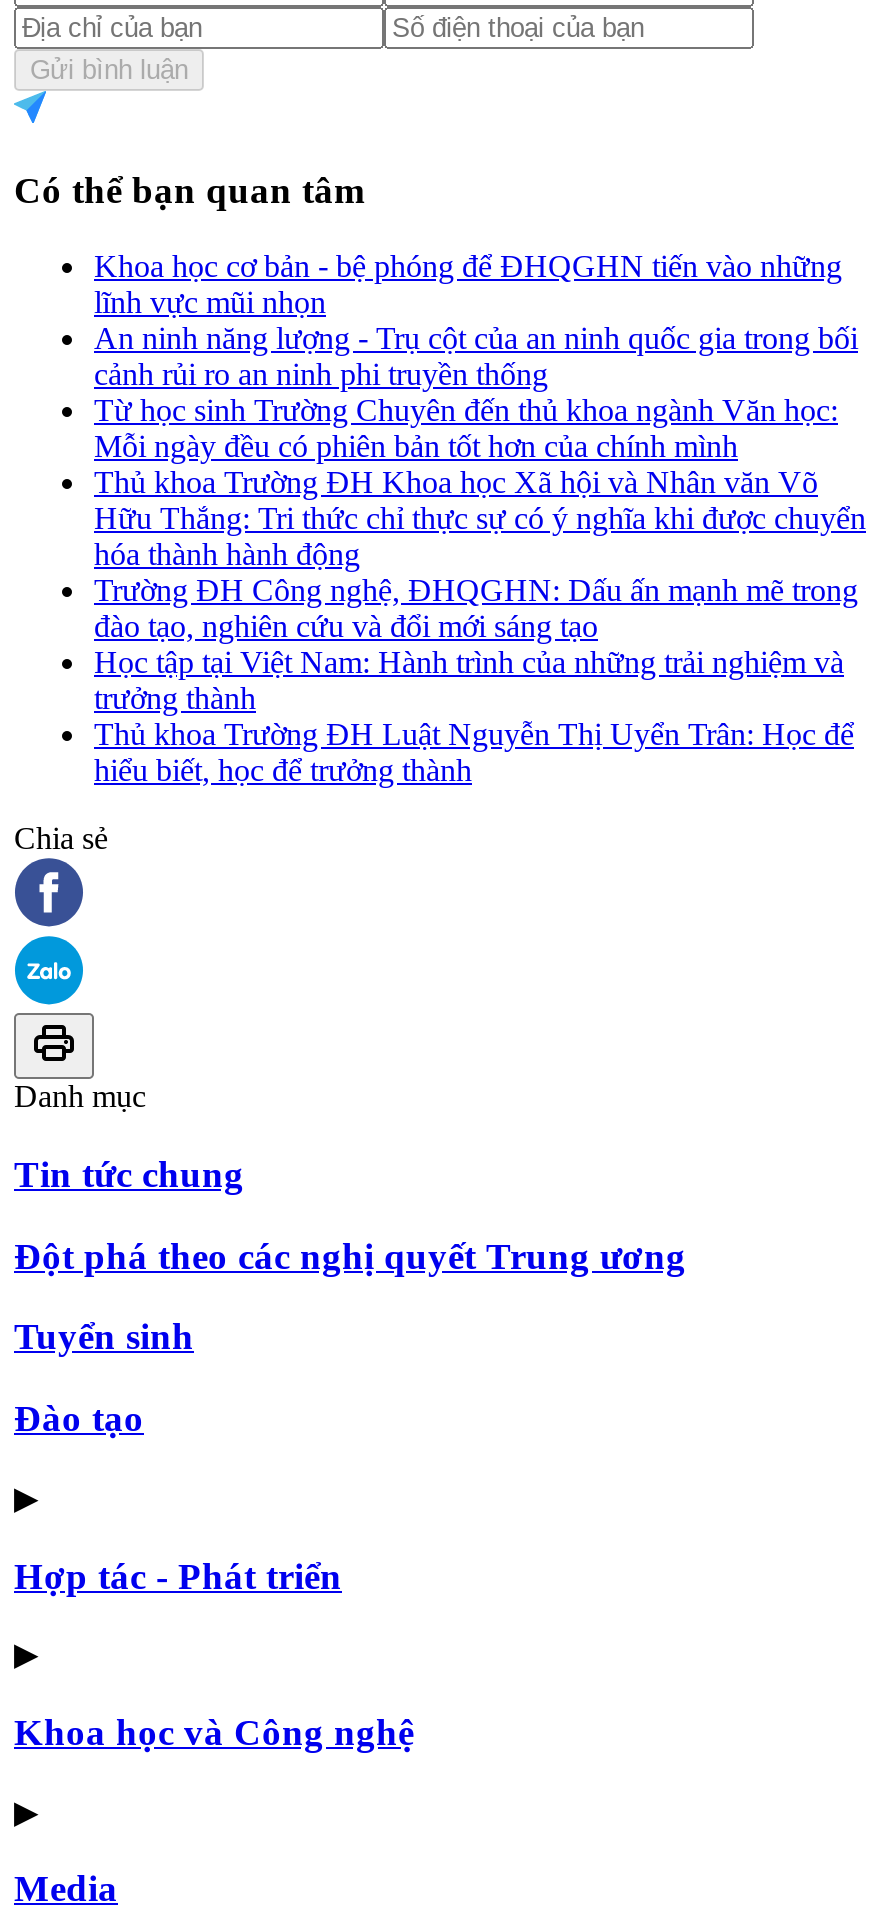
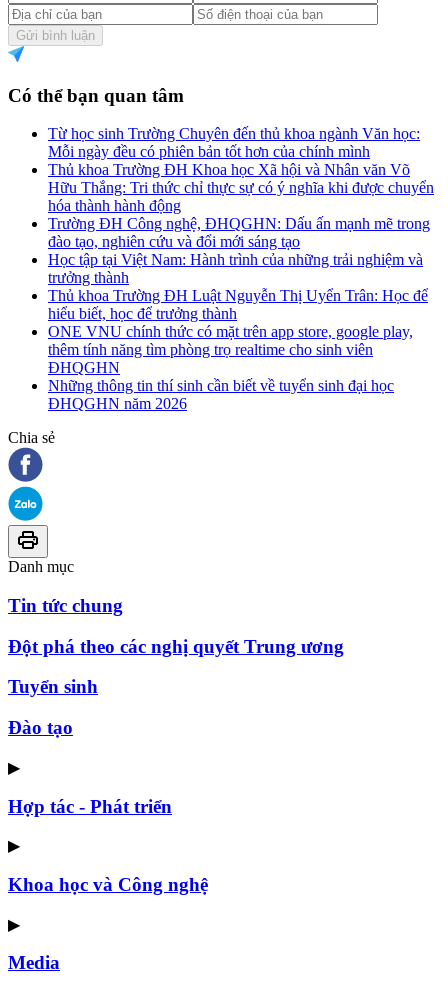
- Khoa học cơ bản - bệ phóng để ĐHQGHN tiến vào những
- lĩnh vực mũi nhọn
- An ninh năng lượng - Trụ cột của an ninh quốc gia trong bối
- cảnh rủi ro an ninh phi truyền thống

moved up: Từ học sinh Trường Chuyên đến thủ khoa ngành Văn học: | Mỗi ngày đều có phiên bản tốt hơn của chính mình | Thủ khoa Trường ĐH Khoa học Xã hội và Nhân văn Võ | ... | Thủ khoa Trường ĐH Luật Nguyễn Thị Uyển Trân: Học để | hiểu biết, học để trưởng thành

+ ONE VNU chính thức có mặt trên app store, google play,
+ thêm tính năng tìm phòng trọ realtime cho sinh viên
+ ĐHQGHN
+ Những thông tin thí sinh cần biết về tuyển sinh đại học
+ ĐHQGHN năm 2026
